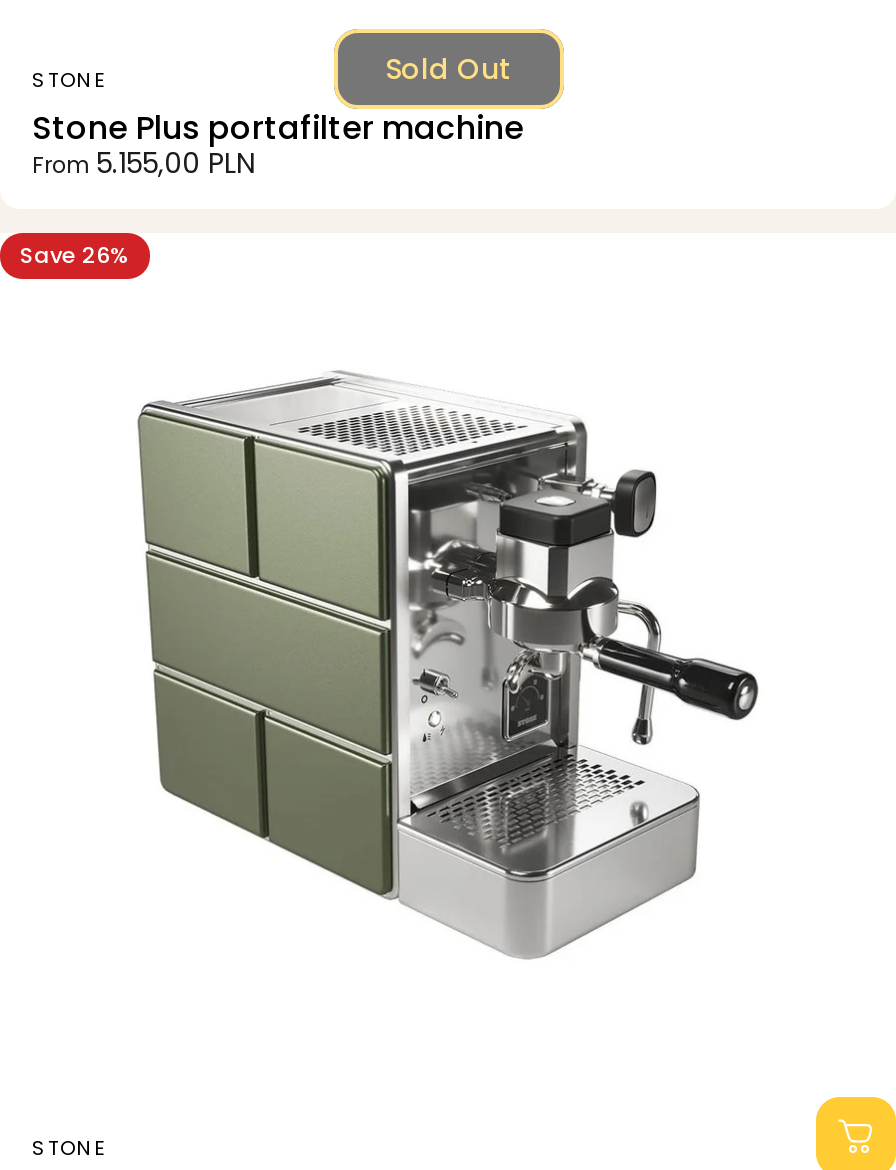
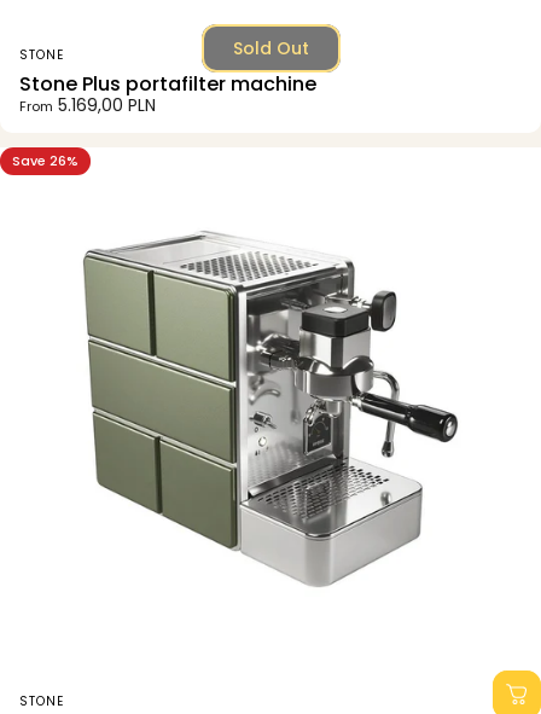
- From 5.155,00 PLN
+ From 5.169,00 PLN
